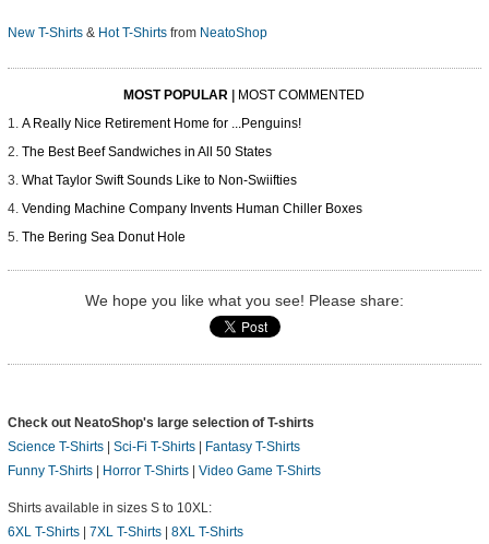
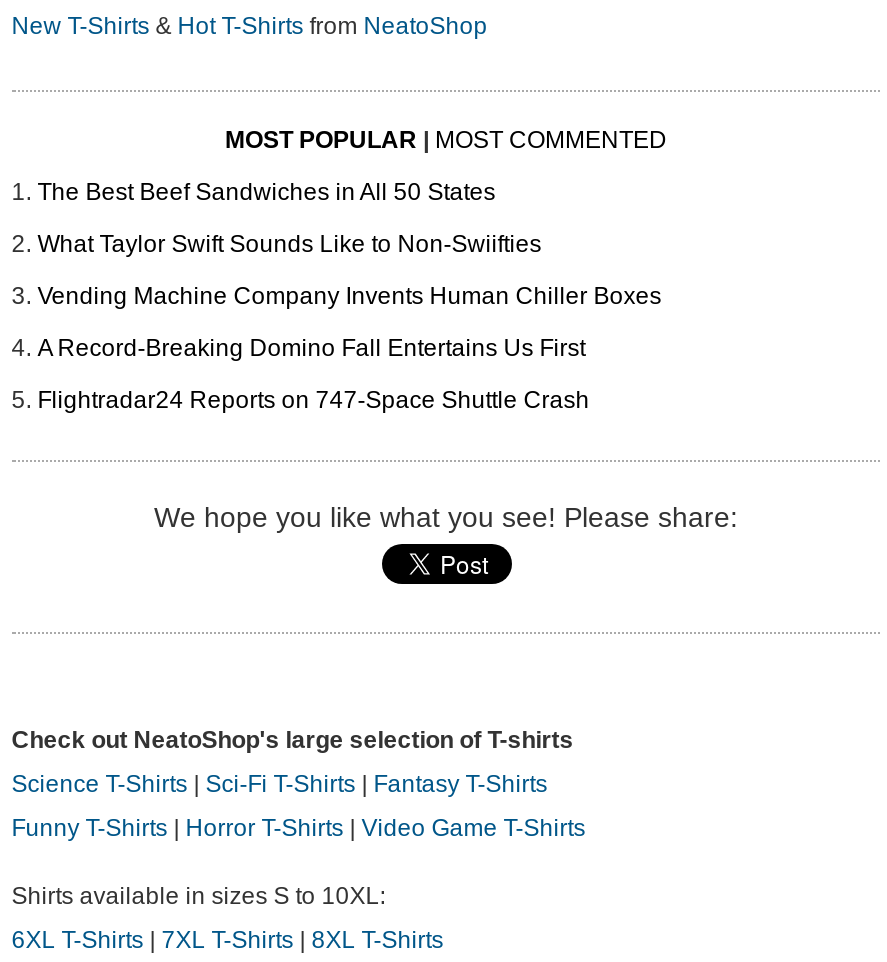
- A Really Nice Retirement Home for ...Penguins!

moved up: The Best Beef Sandwiches in All 50 States | What Taylor Swift Sounds Like to Non-Swiifties | Vending Machine Company Invents Human Chiller Boxes

- The Bering Sea Donut Hole
+ A Record-Breaking Domino Fall Entertains Us First
+ Flightradar24 Reports on 747-Space Shuttle Crash
